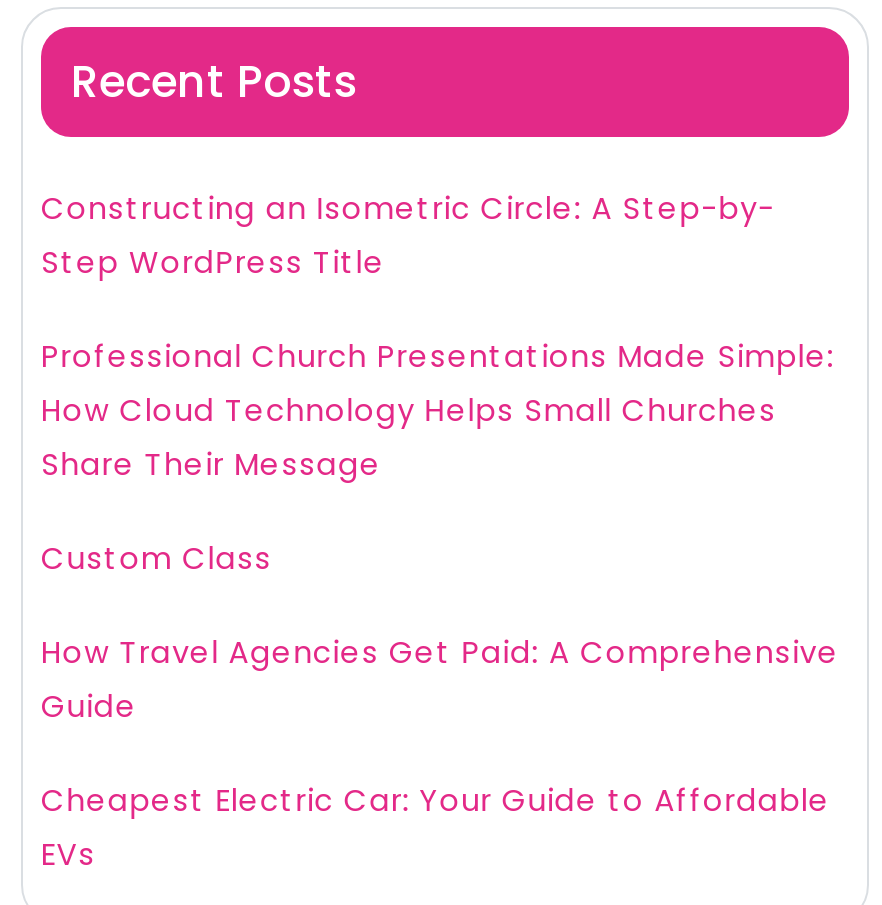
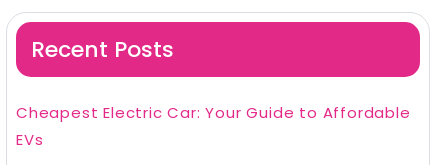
- Constructing an Isometric Circle: A Step-by-
- Step WordPress Title
- Professional Church Presentations Made Simple:
- How Cloud Technology Helps Small Churches
- Share Their Message
- Custom Class
- How Travel Agencies Get Paid: A Comprehensive
- Guide
